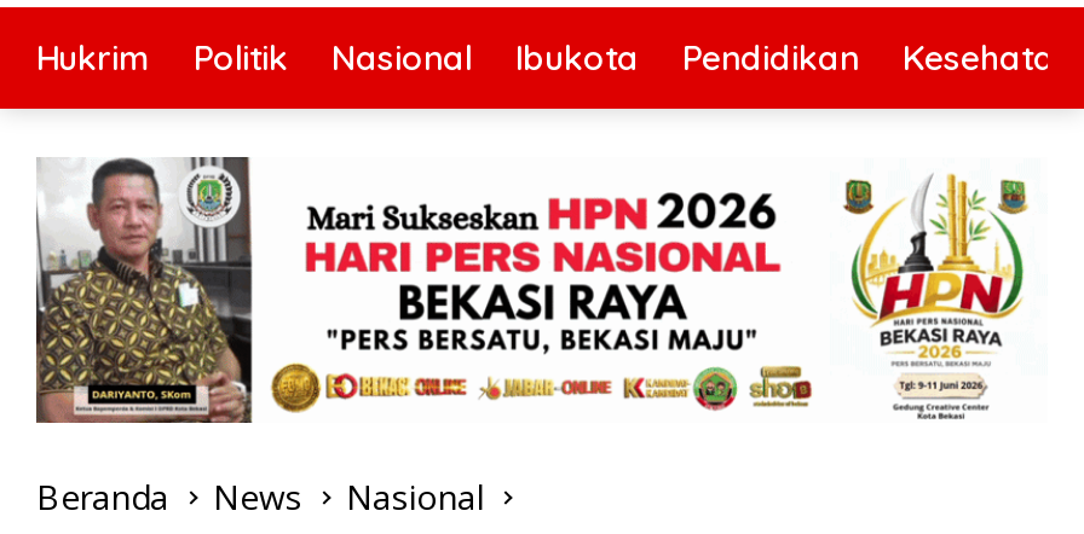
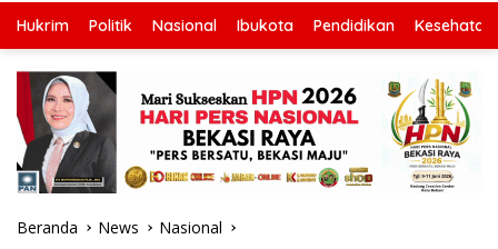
- [image]
+ [image]
